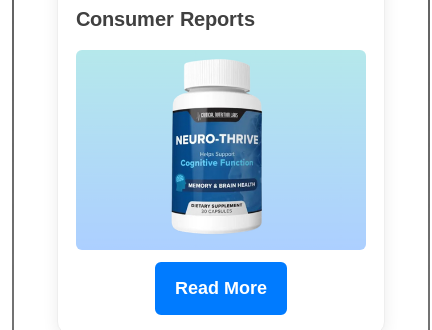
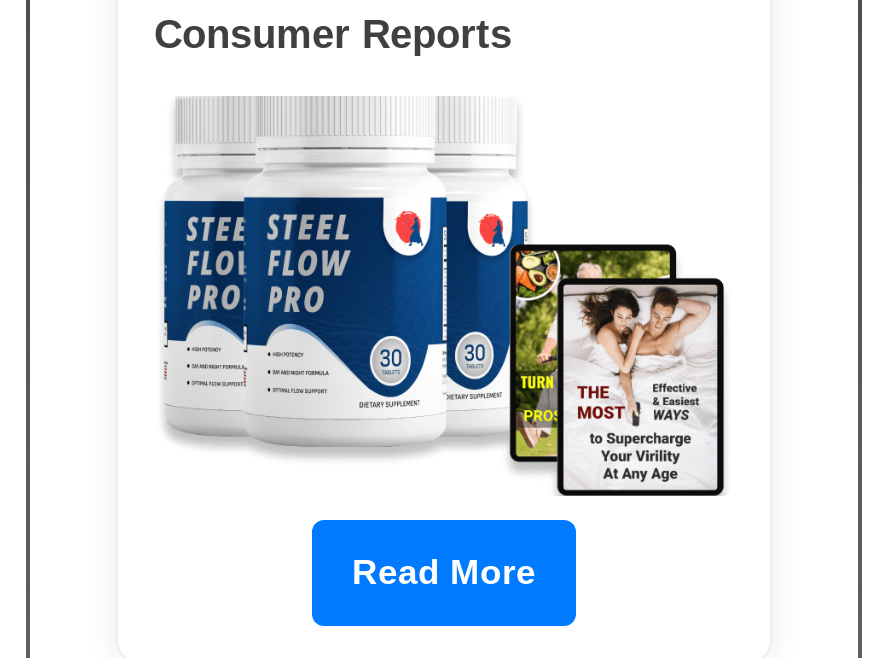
- [image]
+ [image]
